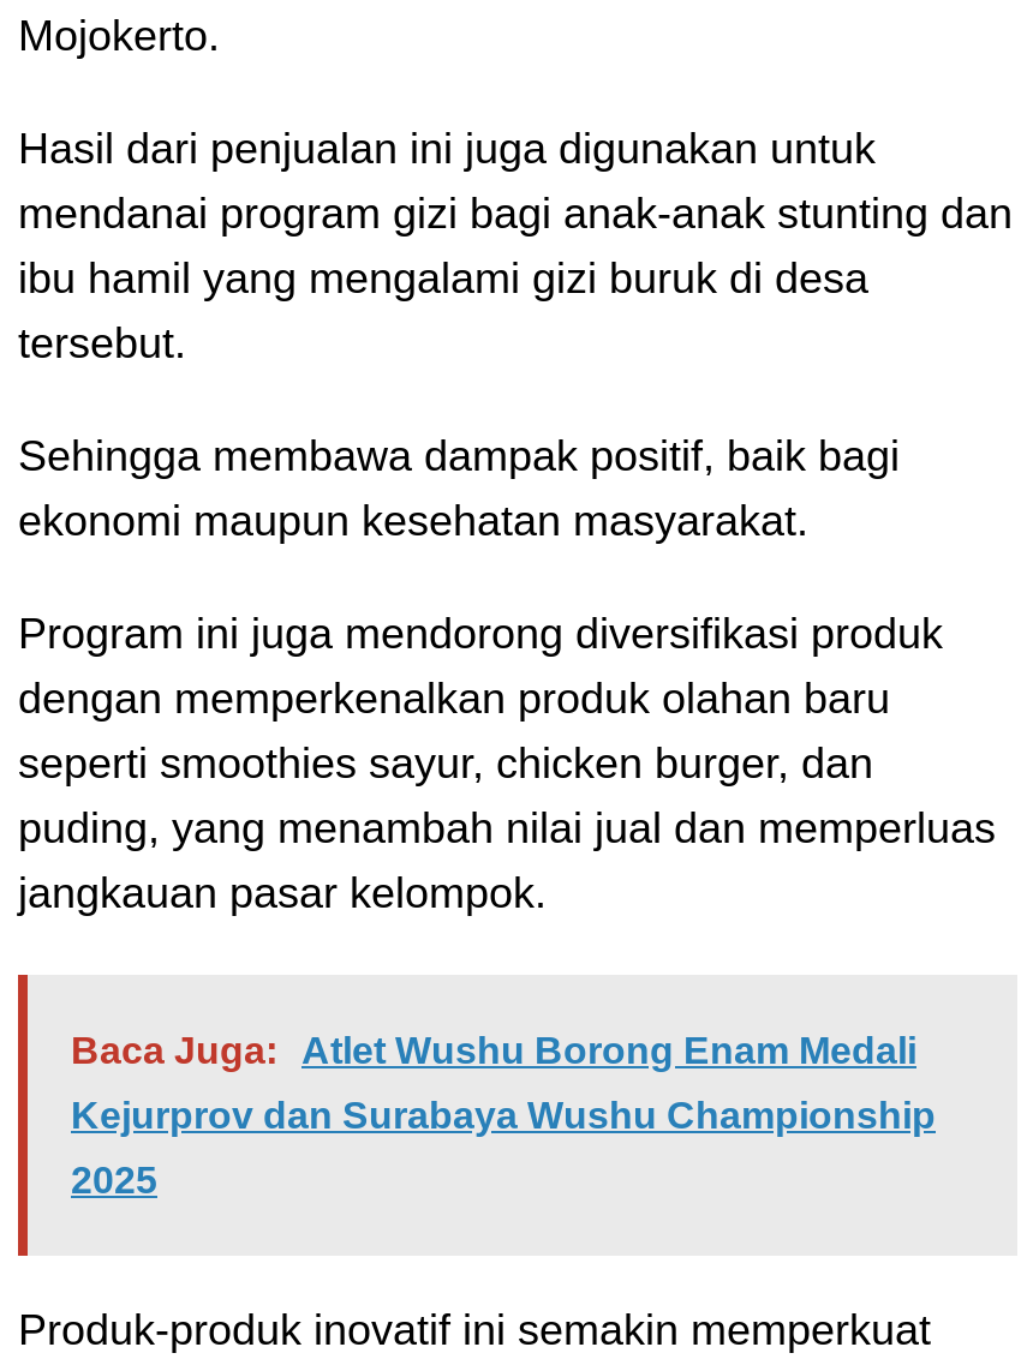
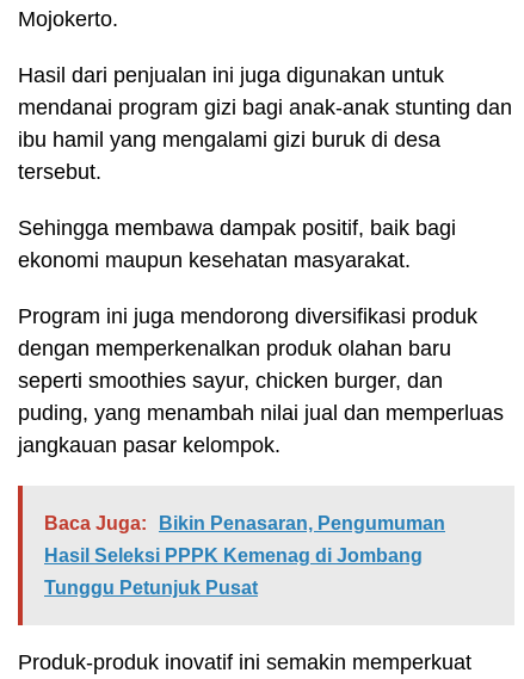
- Baca Juga: Atlet Wushu Borong Enam Medali
+ Baca Juga: Bikin Penasaran, Pengumuman

- Kejurprov dan Surabaya Wushu Championship
+ Hasil Seleksi PPPK Kemenag di Jombang

- 2025
+ Tunggu Petunjuk Pusat
